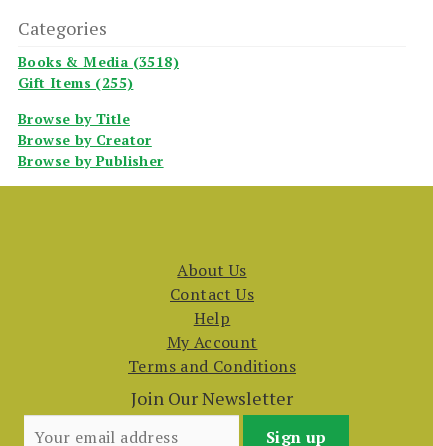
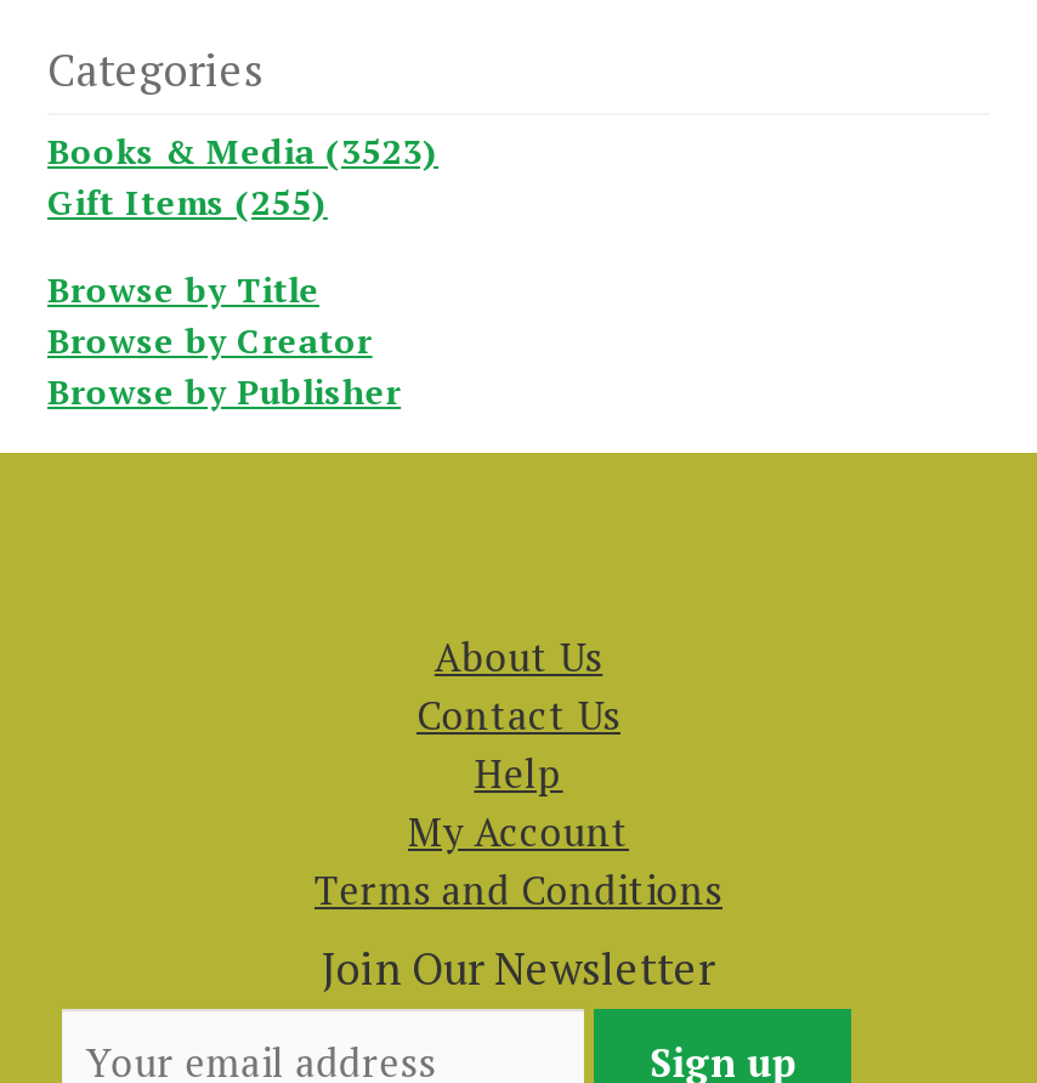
- Books & Media (3518)
+ Books & Media (3523)
